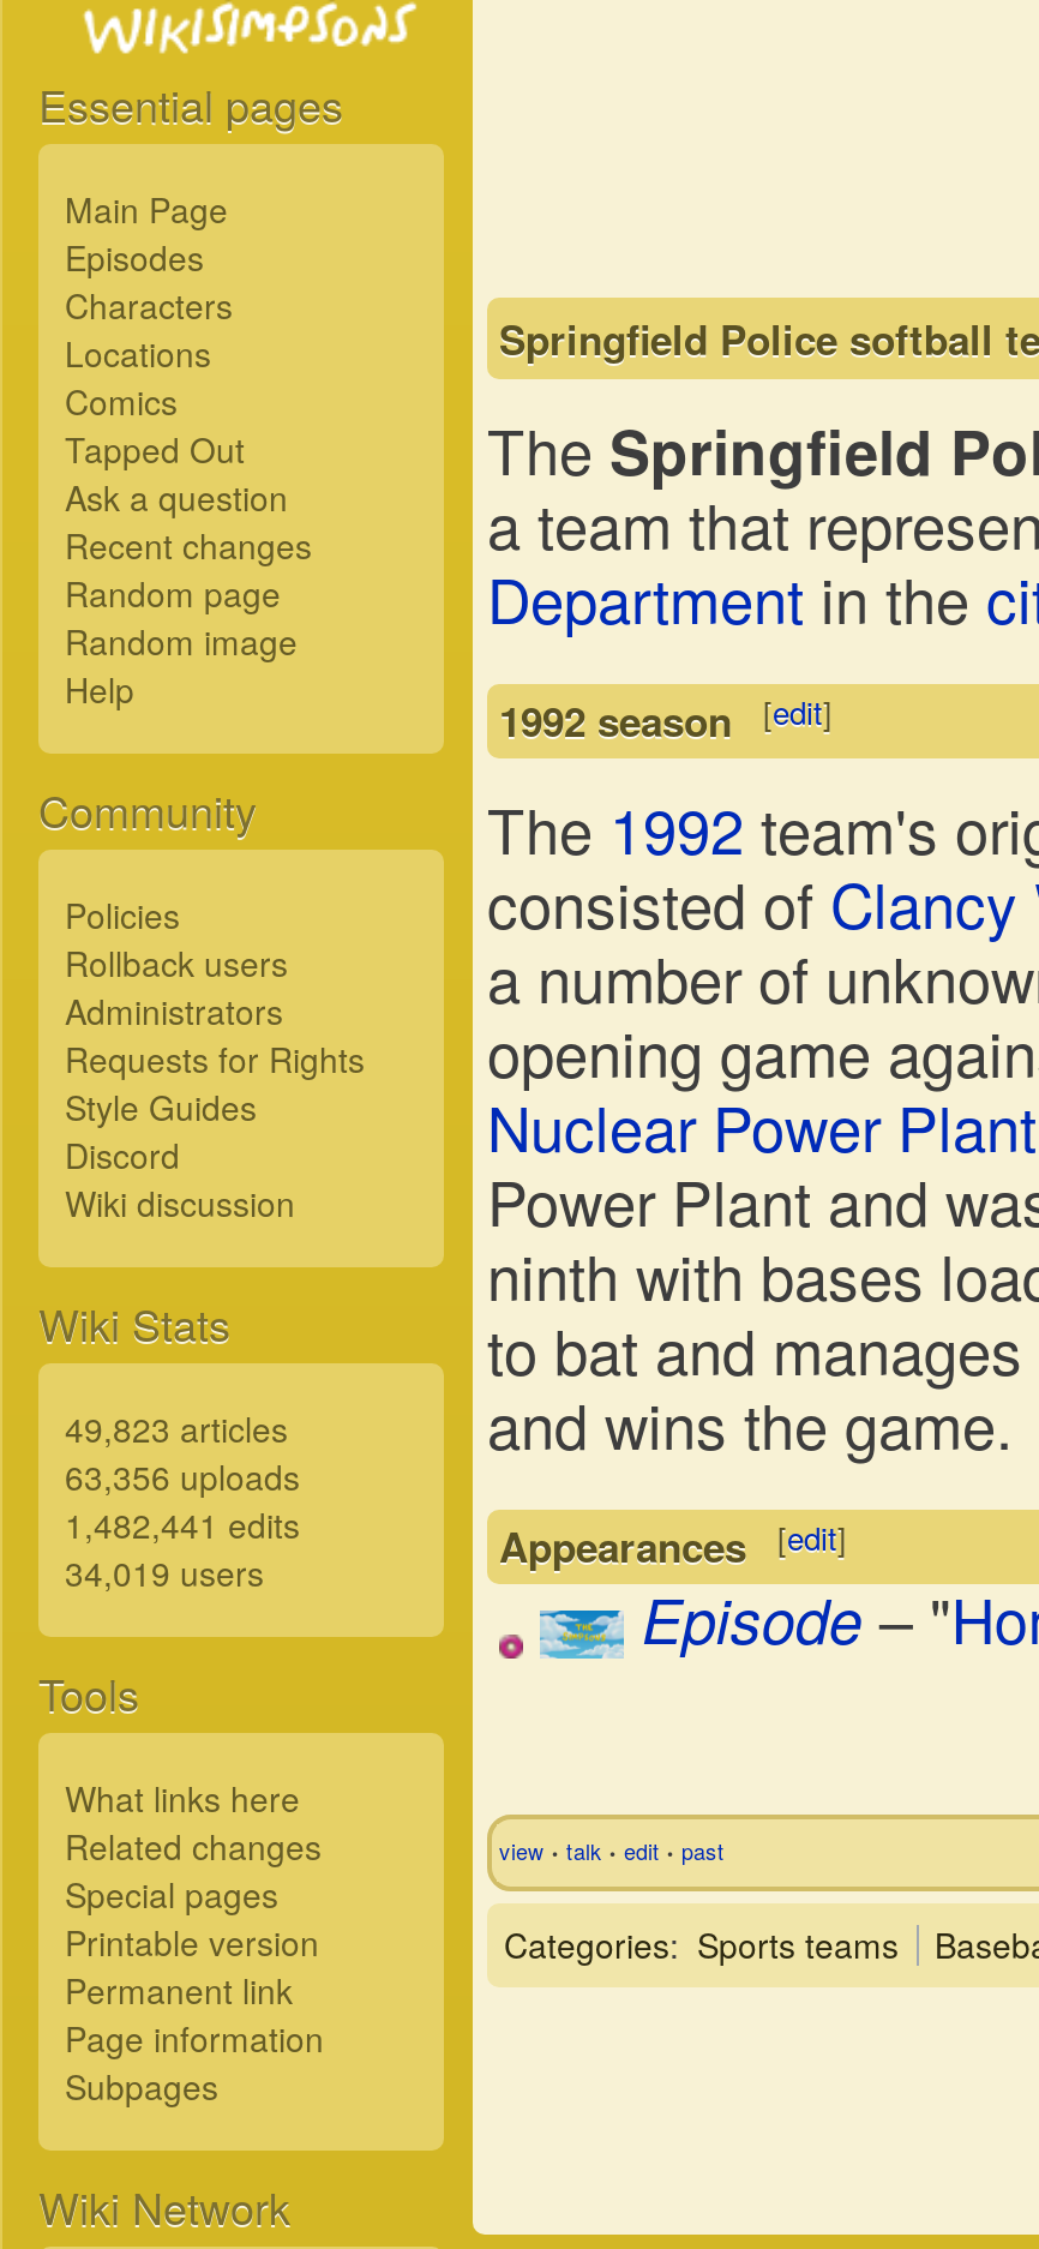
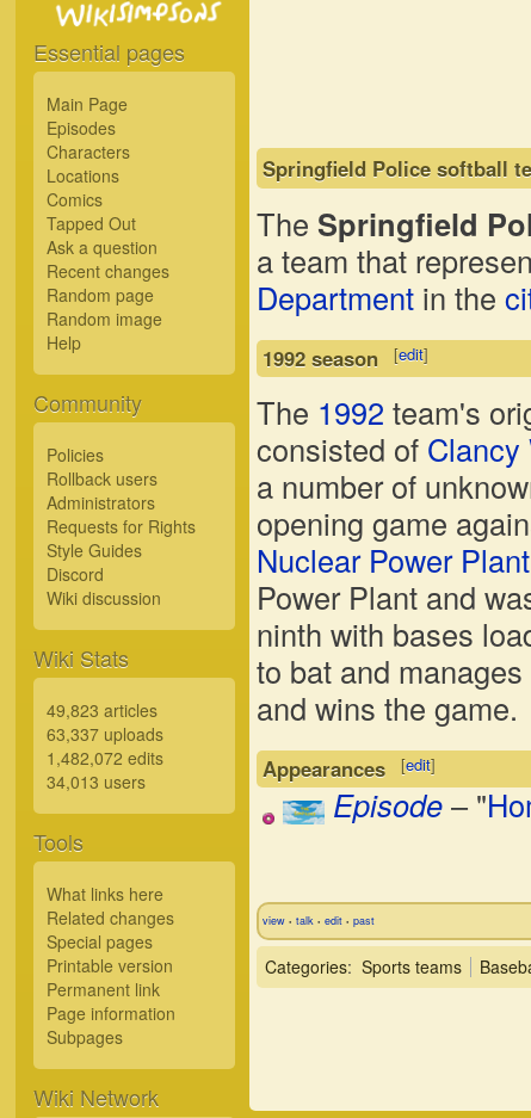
- 63,356 uploads
+ 63,337 uploads

- 1,482,441 edits
+ 1,482,072 edits

- 34,019 users
+ 34,013 users
